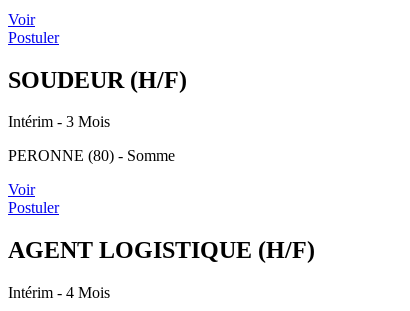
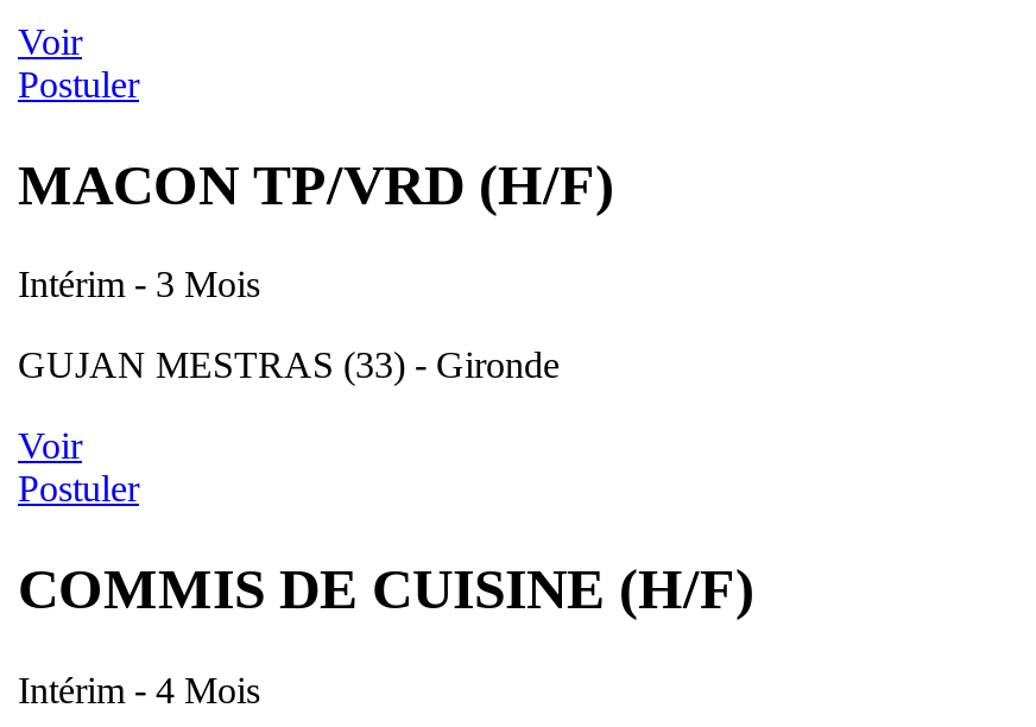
- SOUDEUR (H/F)
+ MACON TP/VRD (H/F)

- PERONNE (80) - Somme
+ GUJAN MESTRAS (33) - Gironde

- AGENT LOGISTIQUE (H/F)
+ COMMIS DE CUISINE (H/F)
